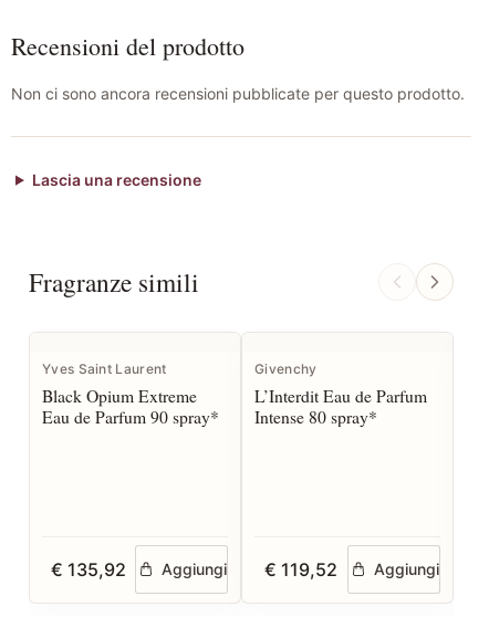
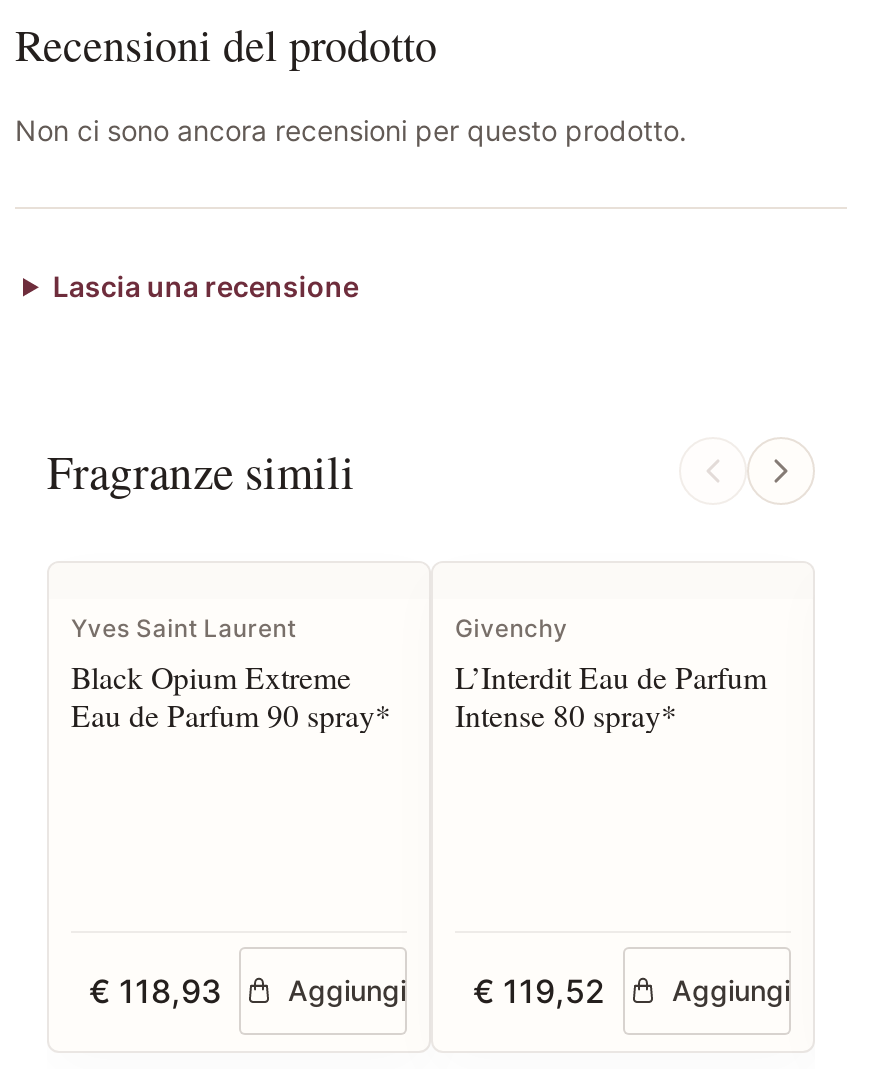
- Non ci sono ancora recensioni pubblicate per questo prodotto.
+ Non ci sono ancora recensioni per questo prodotto.

- € 135,92 Aggiungi € 119,52 Aggiungi
+ € 118,93 Aggiungi € 119,52 Aggiungi
